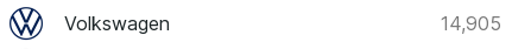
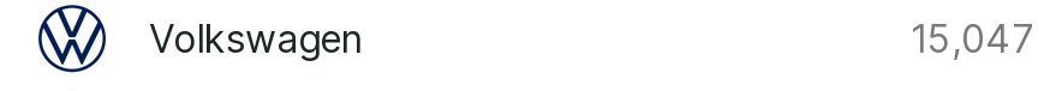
- 14,905
+ 15,047
